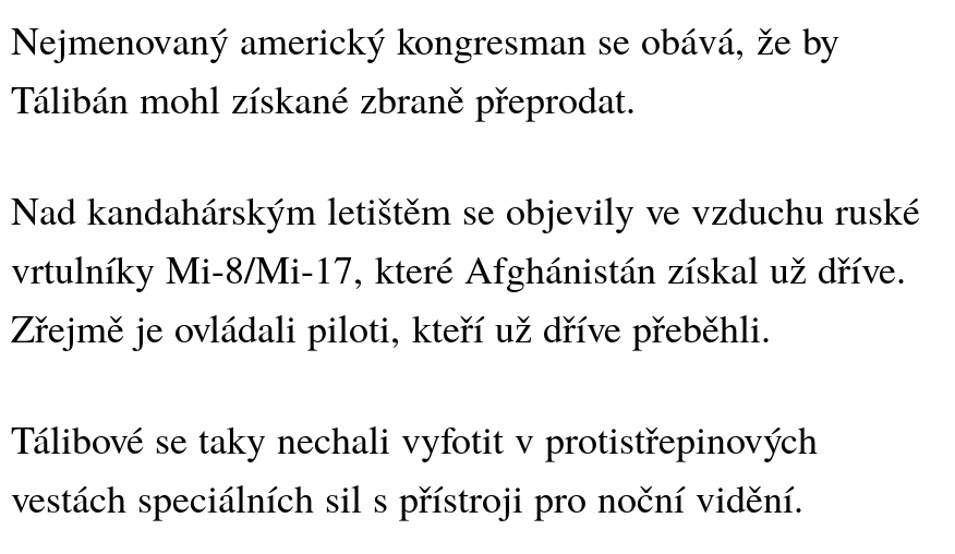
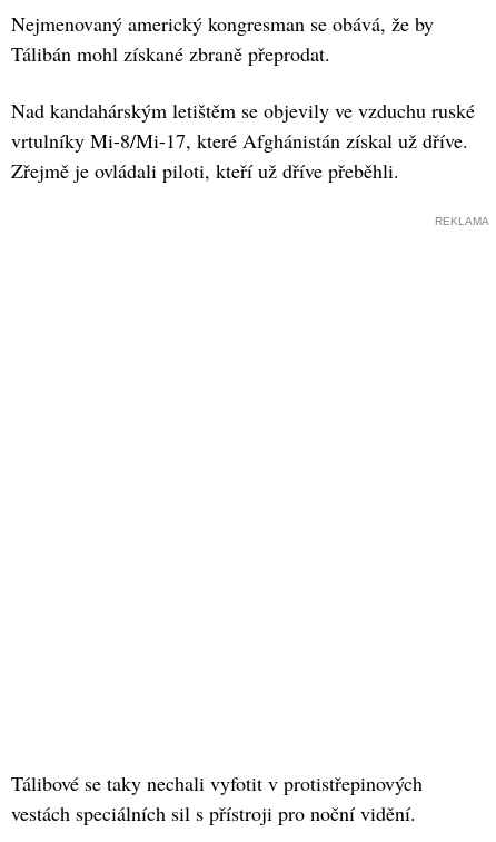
+ REKLAMA
